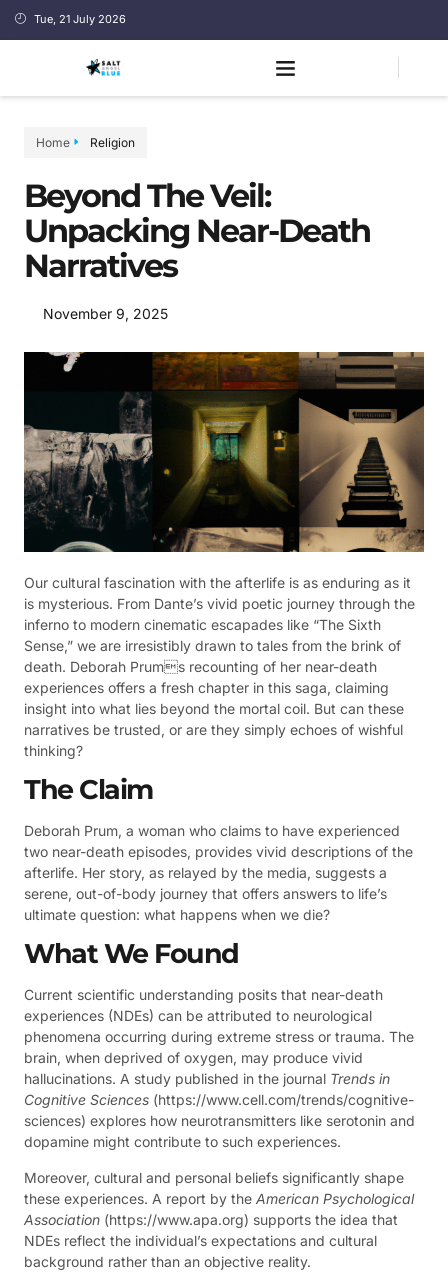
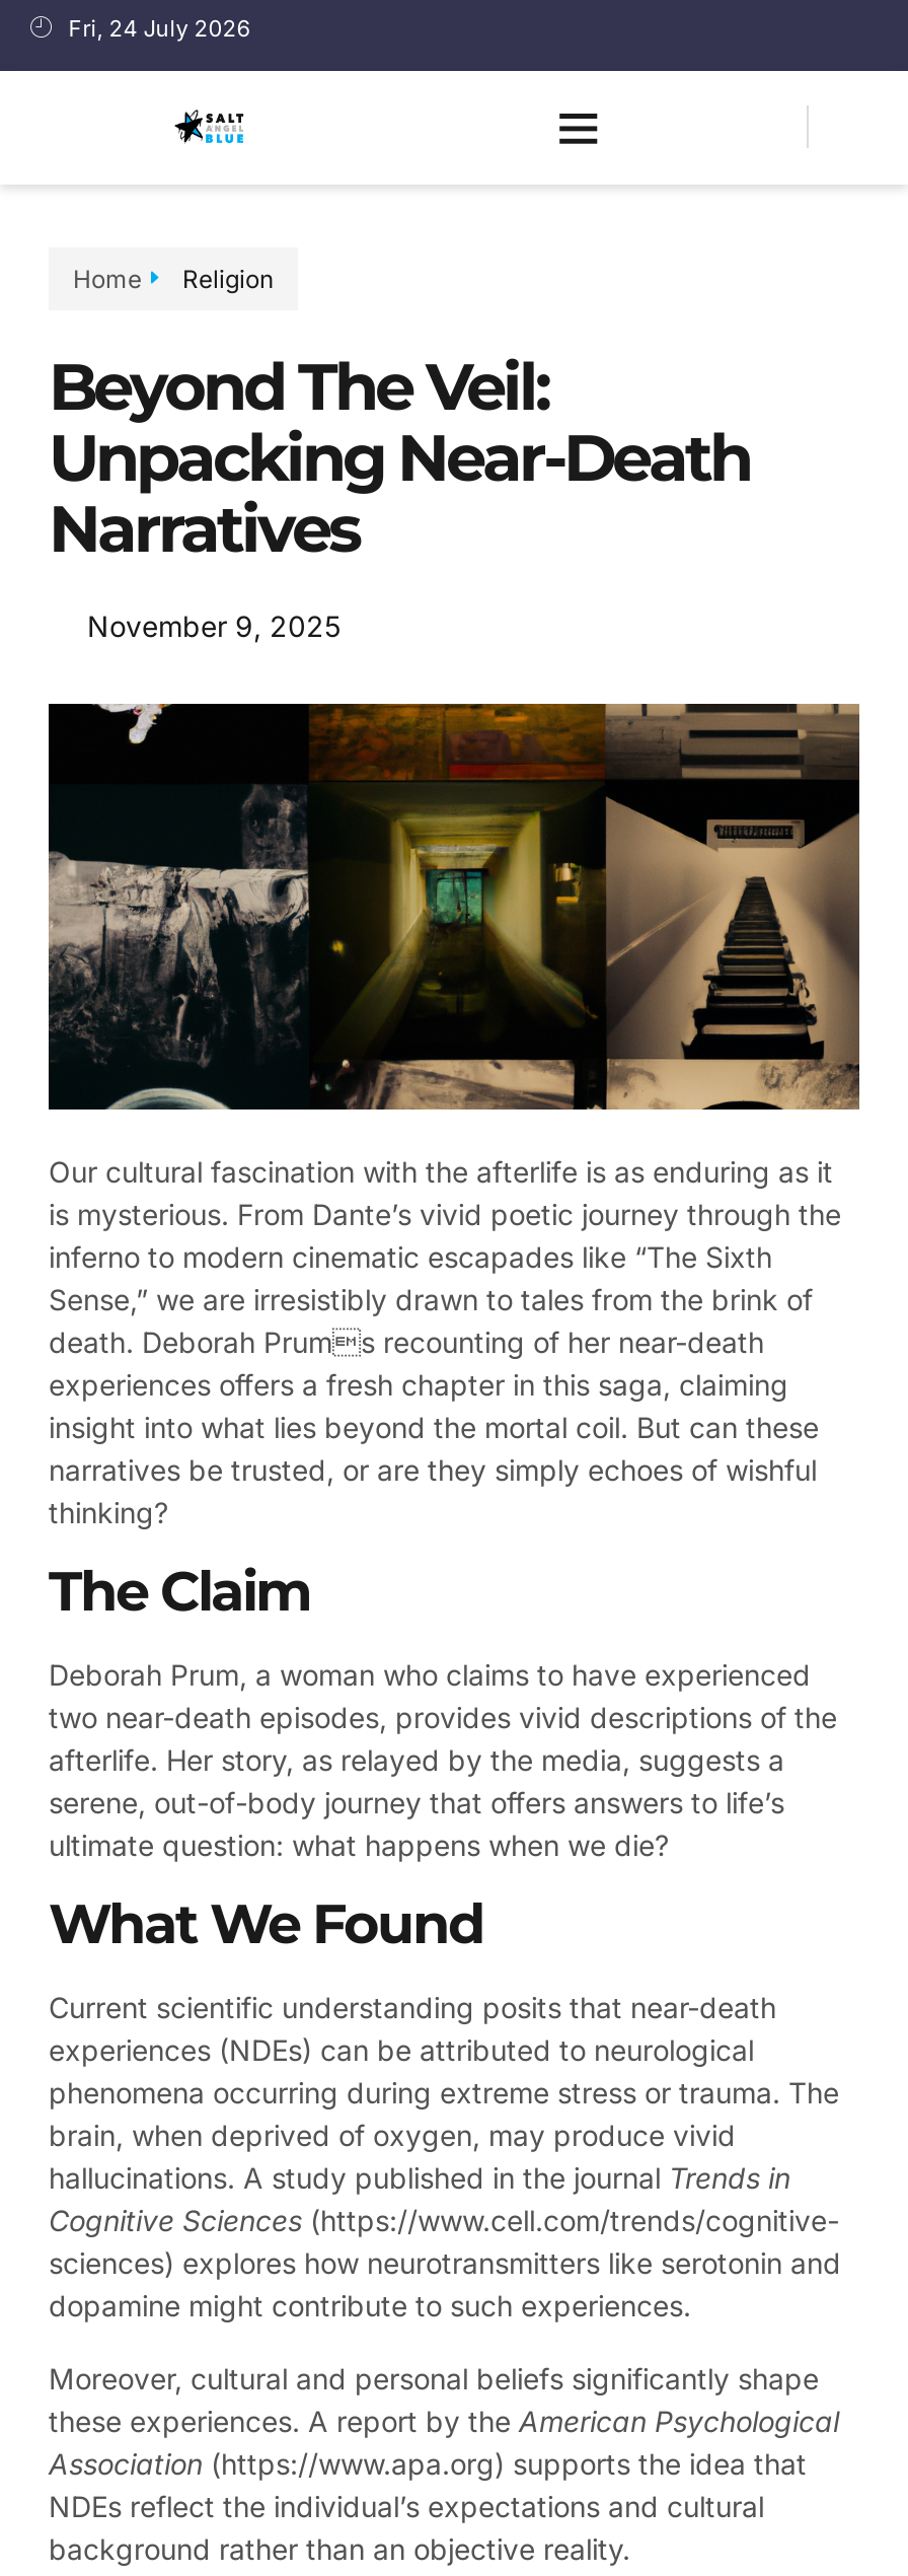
- Tue, 21 July 2026
+ Fri, 24 July 2026
